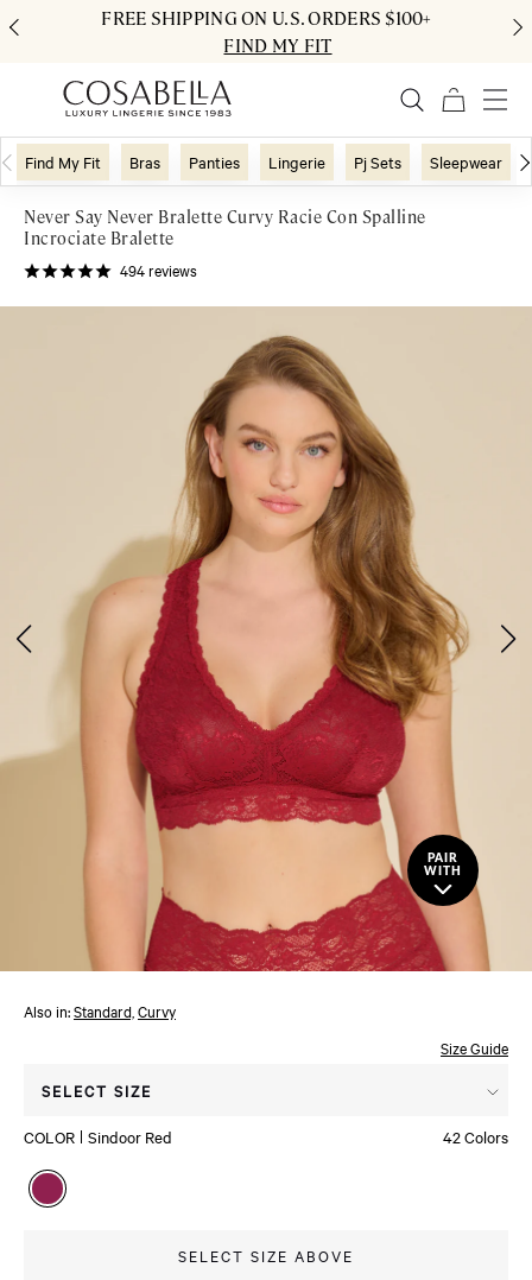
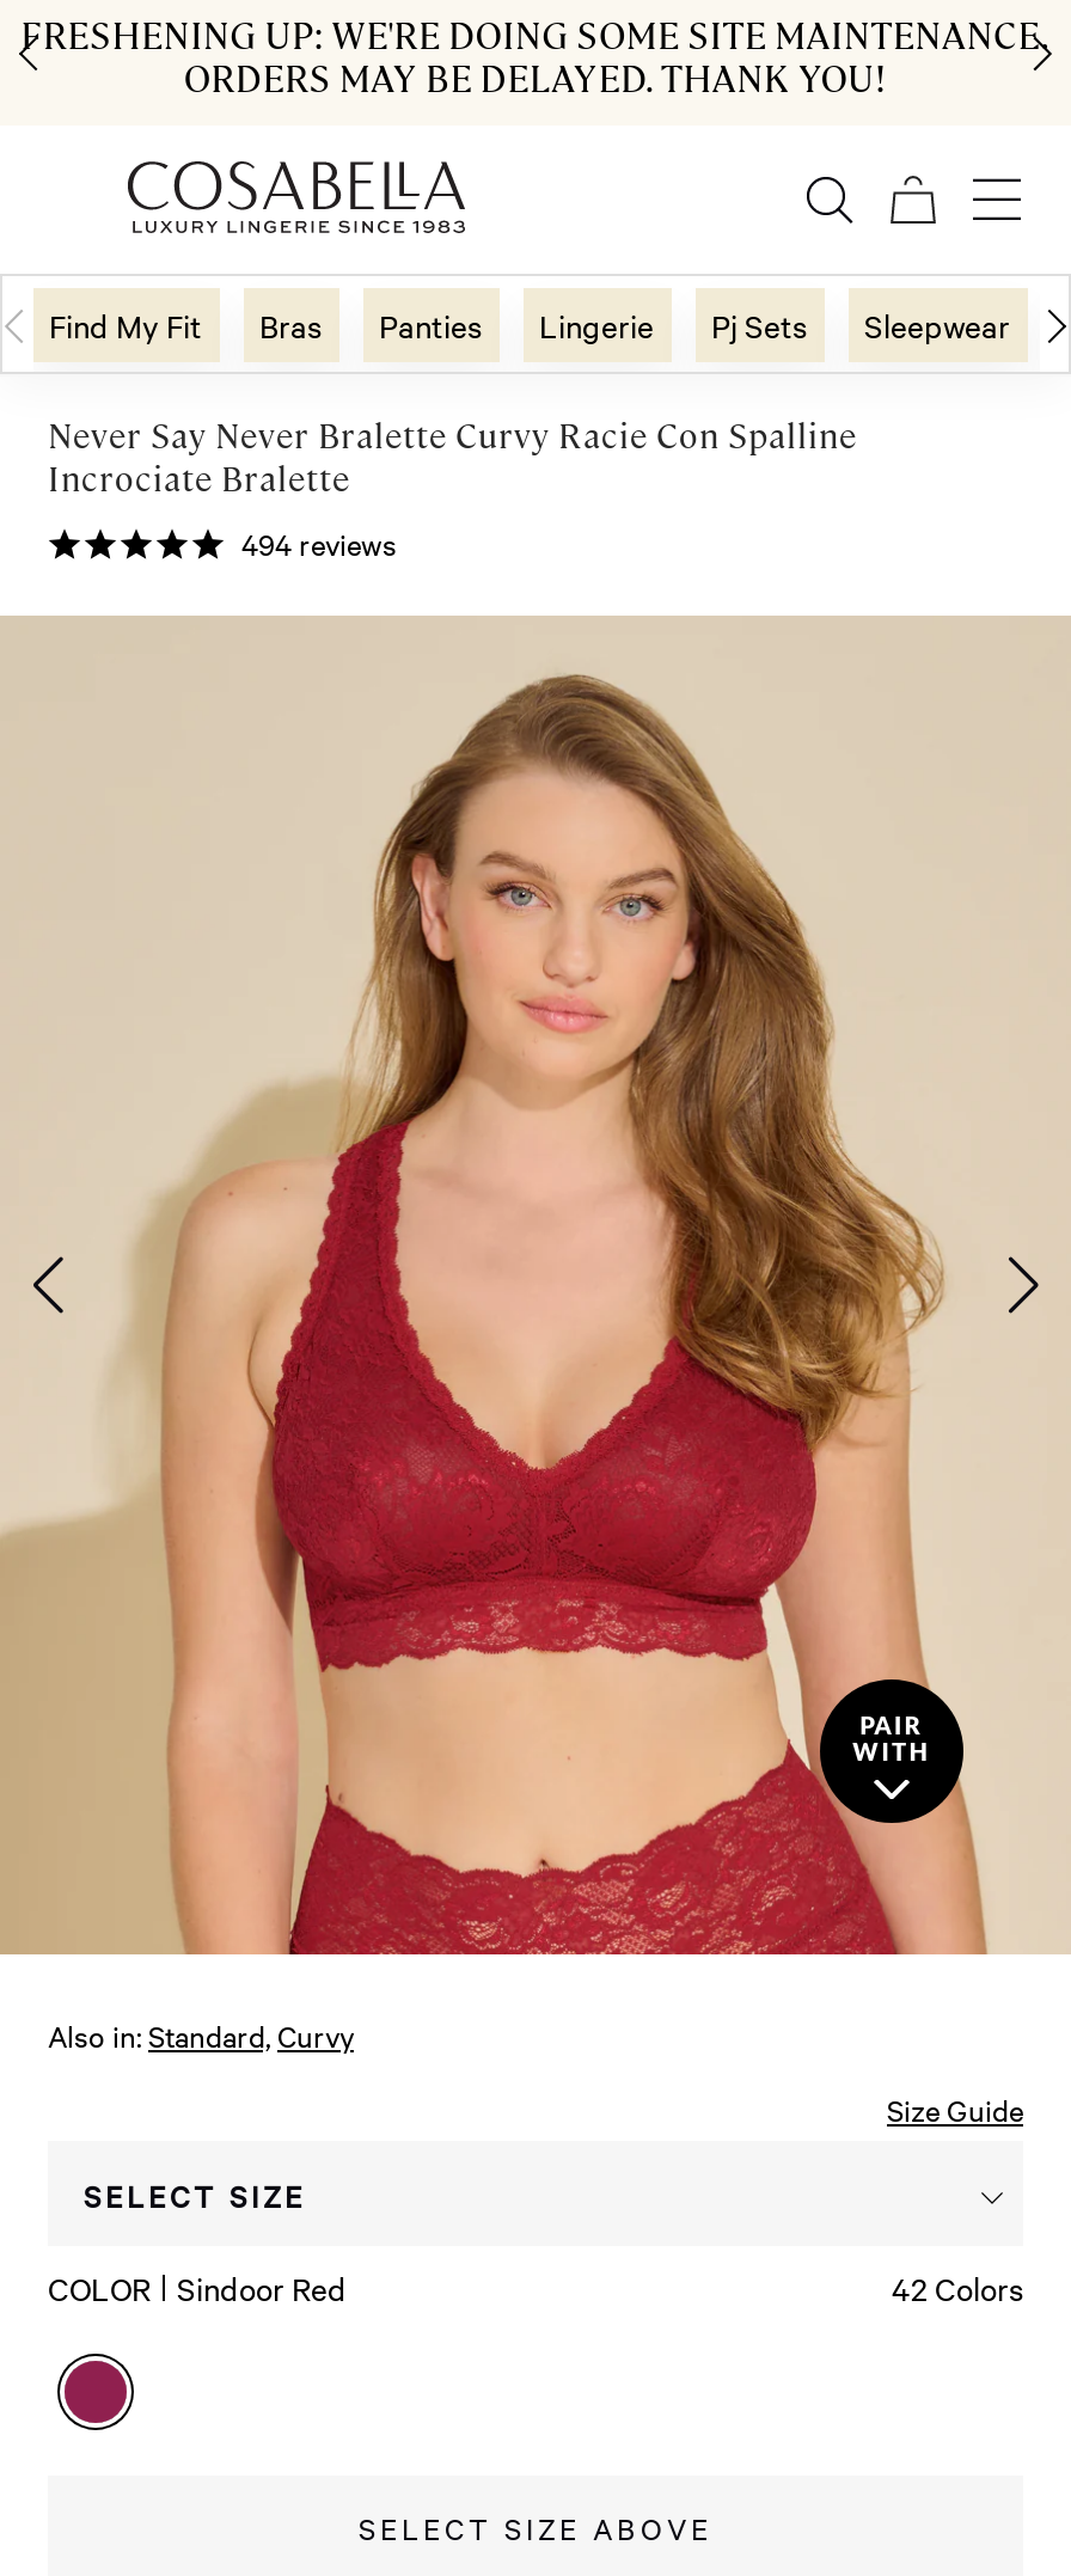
- FREE SHIPPING ON U.S. ORDERS $100+
- FIND MY FIT
+ FRESHENING UP: WE'RE DOING SOME SITE MAINTENANCE.
+ ORDERS MAY BE DELAYED. THANK YOU!
